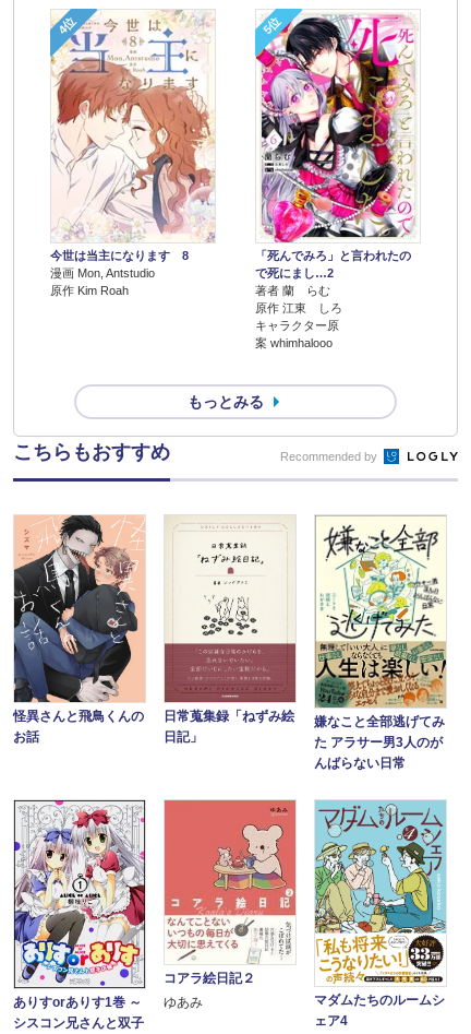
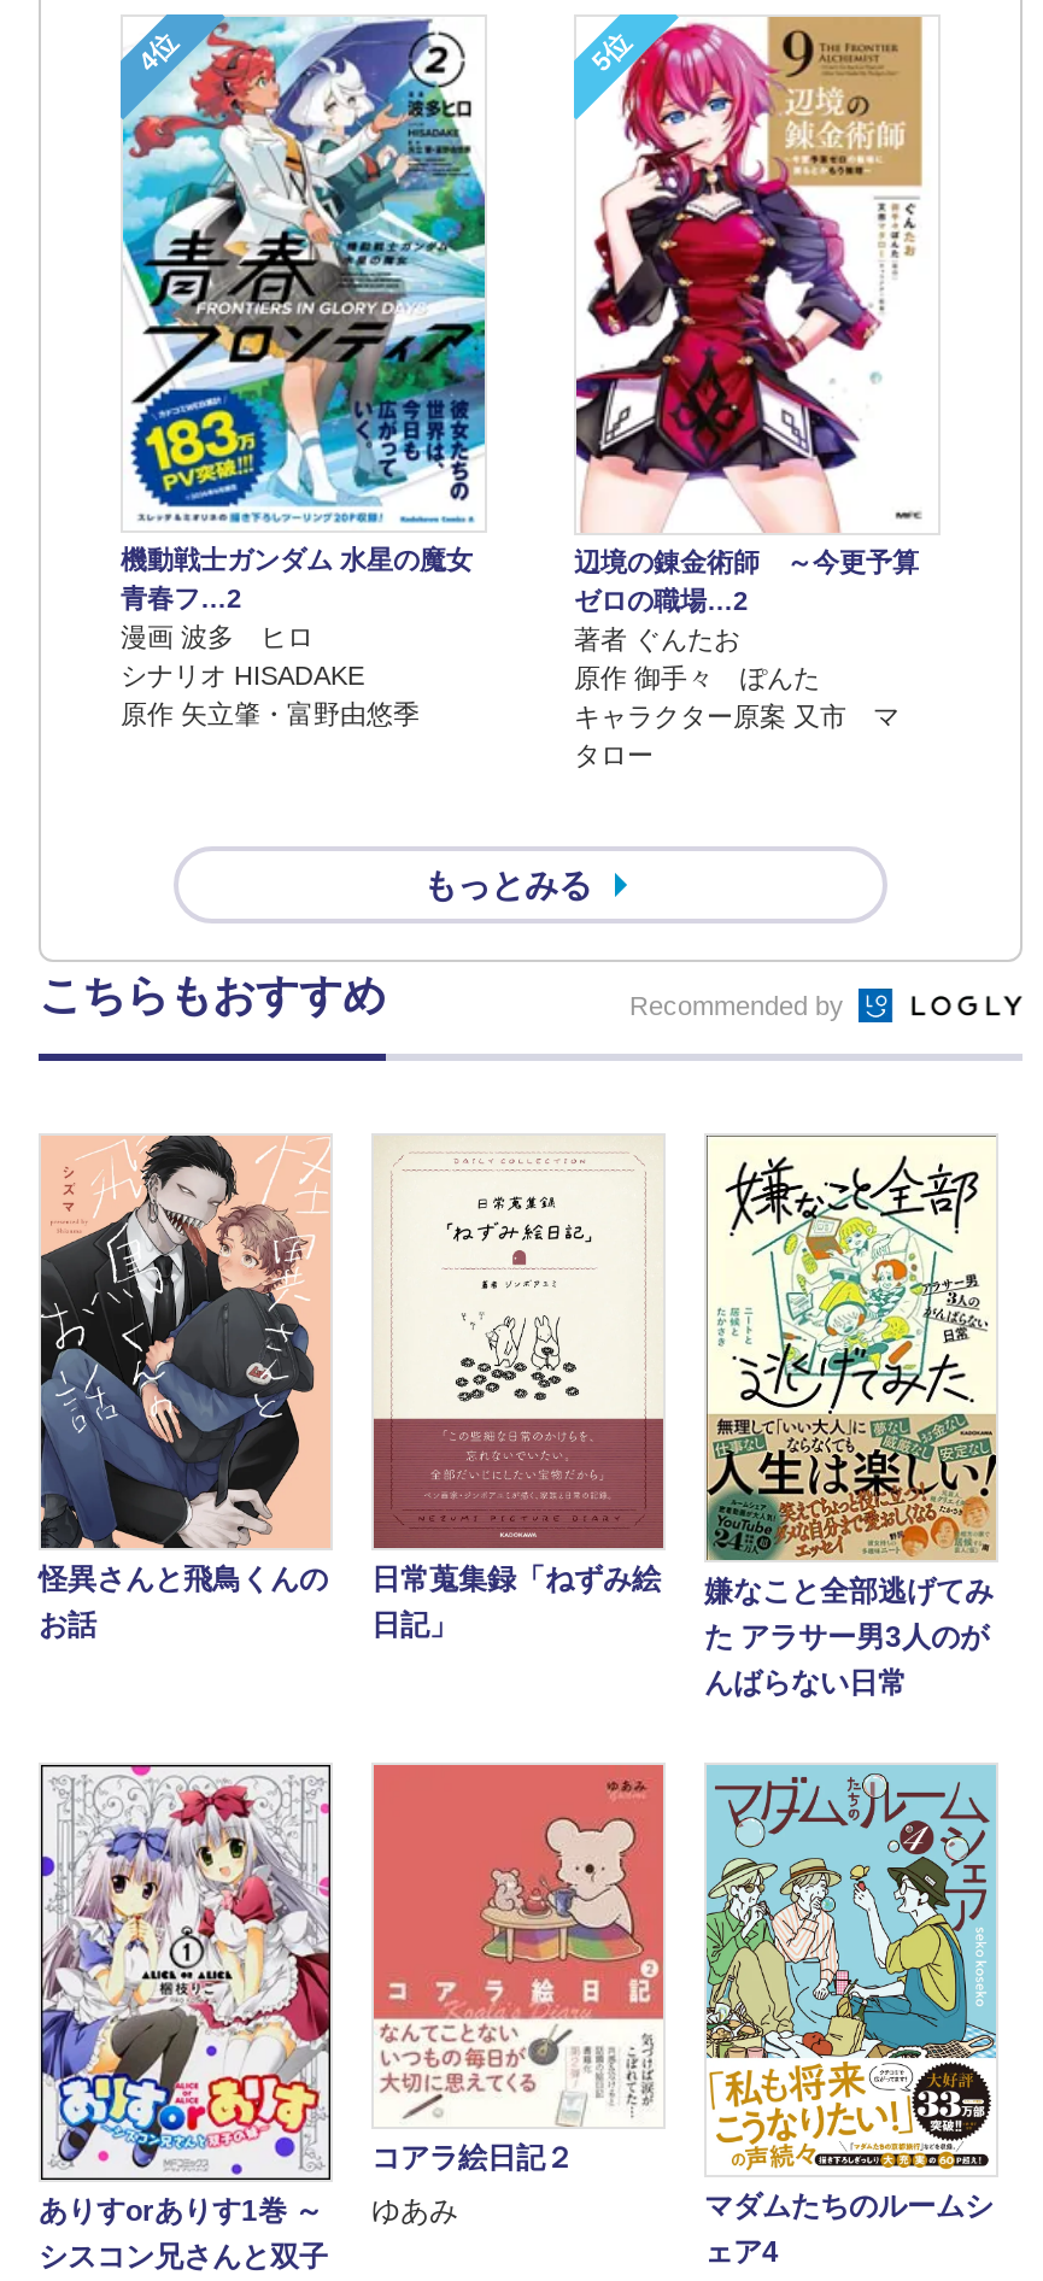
- [image]
- 今世は当主になります 8
- 漫画 Mon, Antstudio
- 原作 Kim Roah
+ [image]
+ 機動戦士ガンダム 水星の魔女
+ 青春フ…2
+ 漫画 波多 ヒロ
+ シナリオ HISADAKE
+ 原作 矢立肇・富野由悠季

- [image]
- 「死んでみろ」と言われたの
- で死にまし…2
- 著者 蘭 らむ
- 原作 江東 しろ
- キャラクター原
- 案 whimhalooo
+ [image]
+ 辺境の錬金術師 ～今更予算
+ ゼロの職場…2
+ 著者 ぐんたお
+ 原作 御手々 ぽんた
+ キャラクター原案 又市 マ
+ タロー
